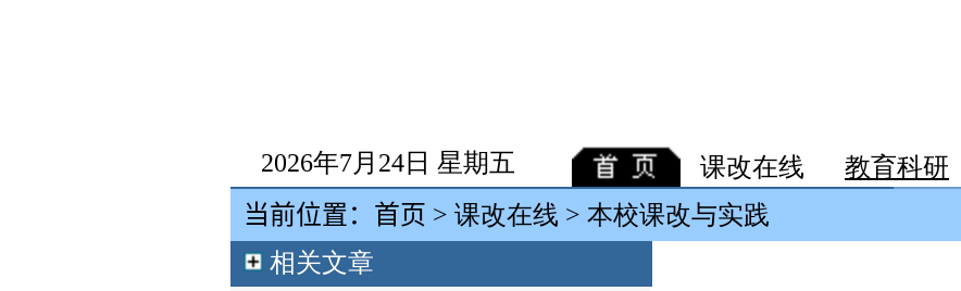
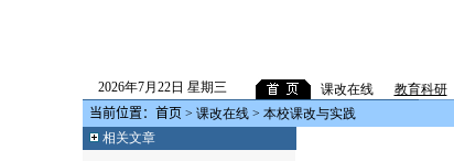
- 2026年7月24日 星期五
+ 2026年7月22日 星期三
